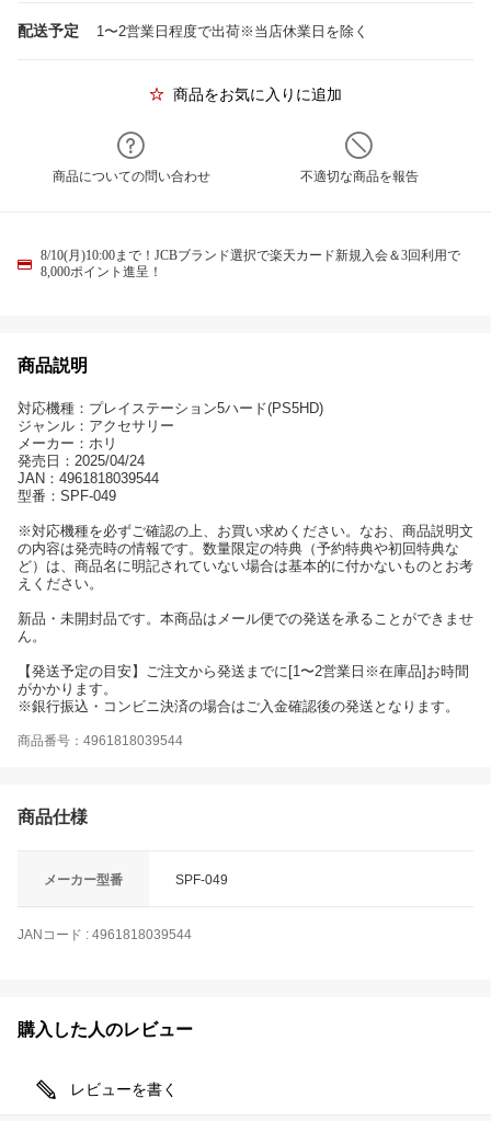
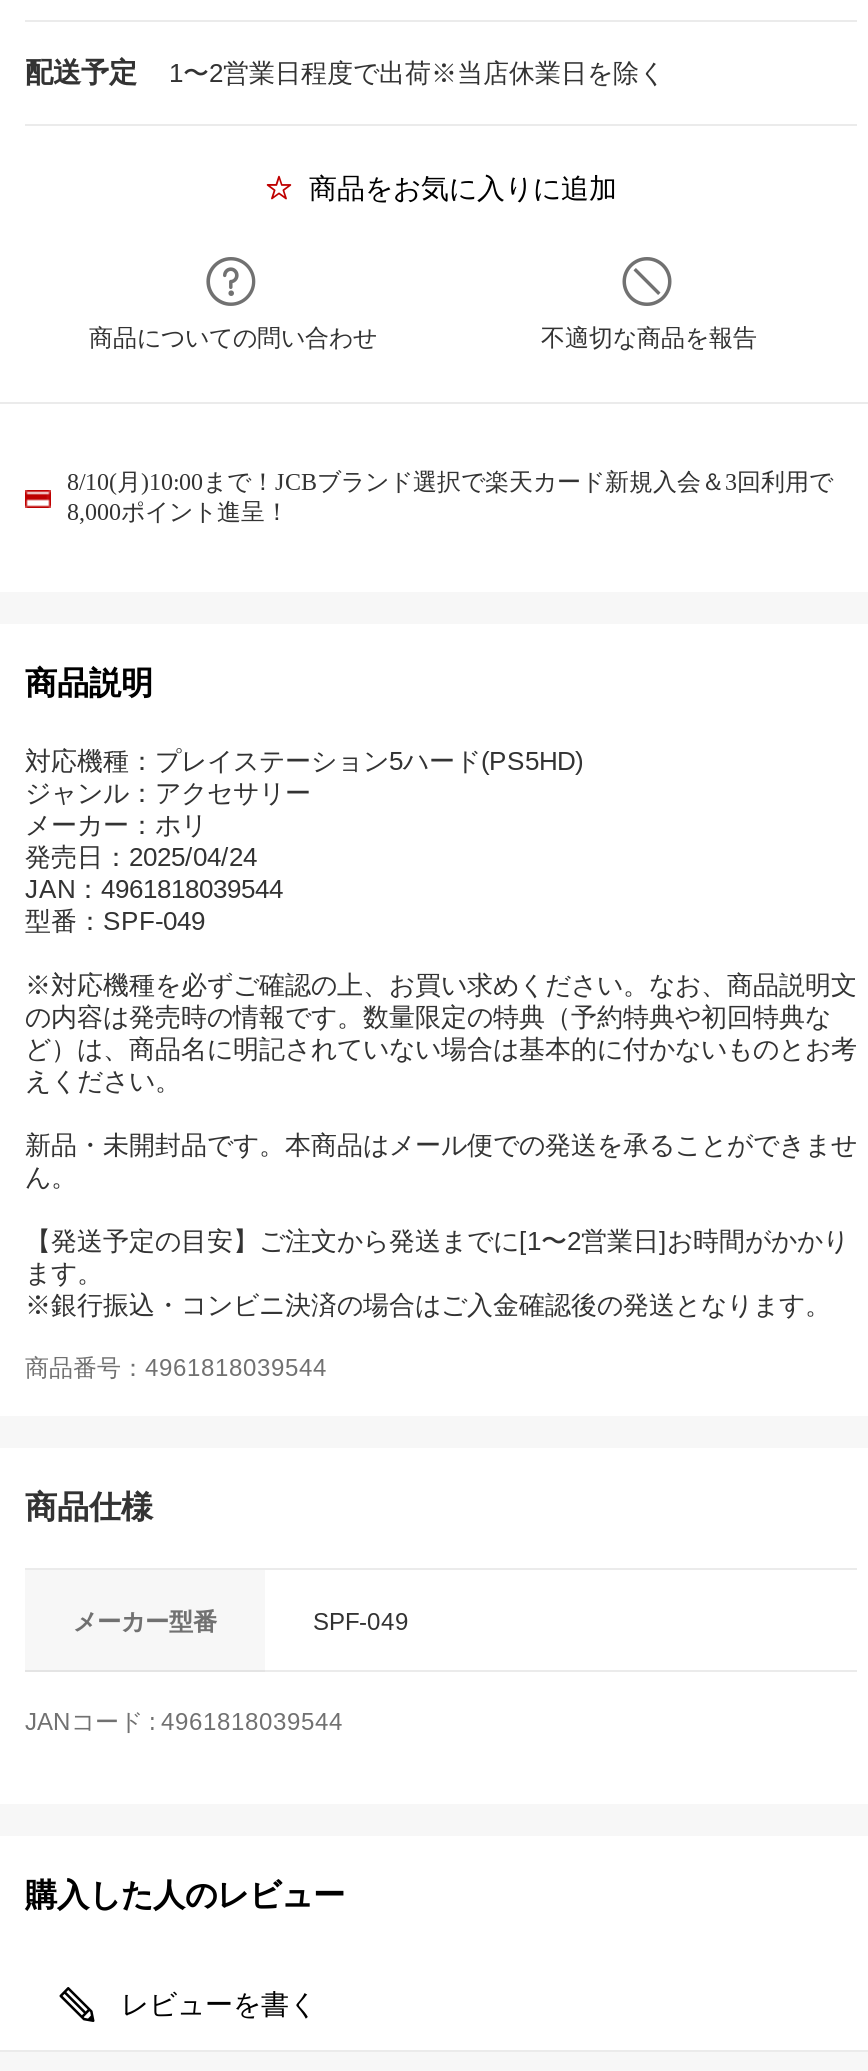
- 【発送予定の目安】ご注文から発送までに[1〜2営業日※在庫品]お時間
- がかかります。
+ 【発送予定の目安】ご注文から発送までに[1〜2営業日]お時間がかかり
+ ます。
